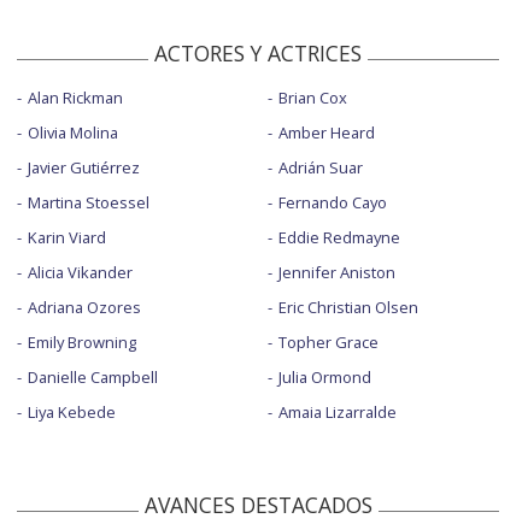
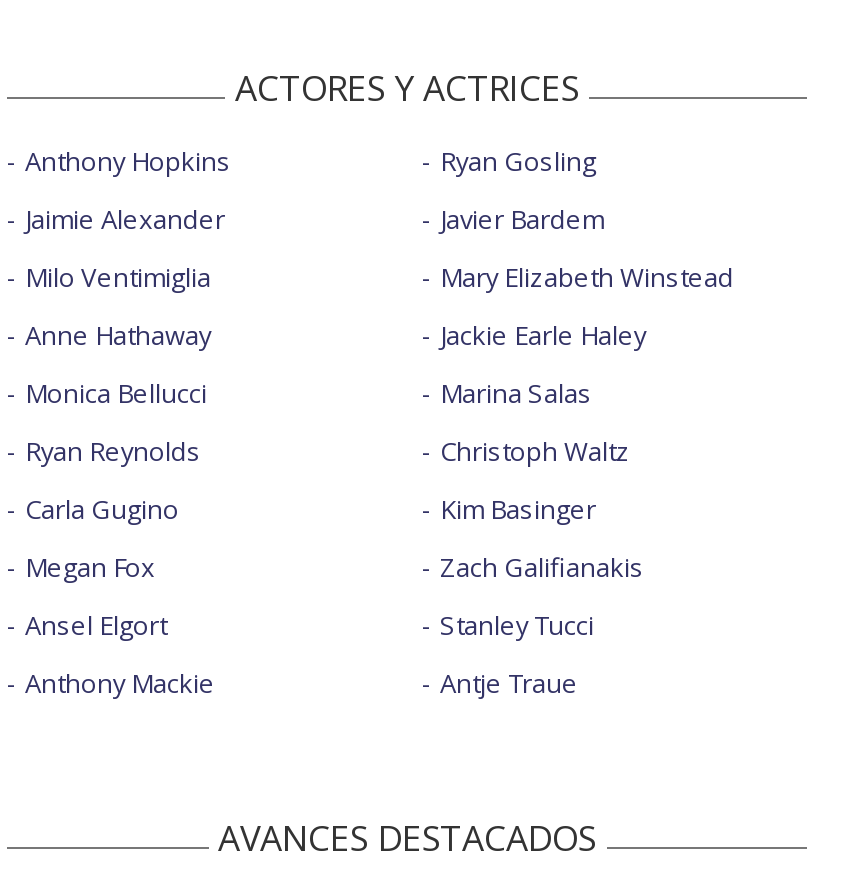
- Alan Rickman
+ Anthony Hopkins

- Brian Cox
+ Ryan Gosling

- Olivia Molina
+ Jaimie Alexander

- Amber Heard
+ Javier Bardem

- Javier Gutiérrez
+ Milo Ventimiglia

- Adrián Suar
+ Mary Elizabeth Winstead

- Martina Stoessel
+ Anne Hathaway

- Fernando Cayo
+ Jackie Earle Haley

- Karin Viard
+ Monica Bellucci

- Eddie Redmayne
+ Marina Salas

- Alicia Vikander
+ Ryan Reynolds

- Jennifer Aniston
+ Christoph Waltz

- Adriana Ozores
+ Carla Gugino

- Eric Christian Olsen
+ Kim Basinger

- Emily Browning
+ Megan Fox

- Topher Grace
+ Zach Galifianakis

- Danielle Campbell
+ Ansel Elgort

- Julia Ormond
+ Stanley Tucci

- Liya Kebede
+ Anthony Mackie

- Amaia Lizarralde
+ Antje Traue
